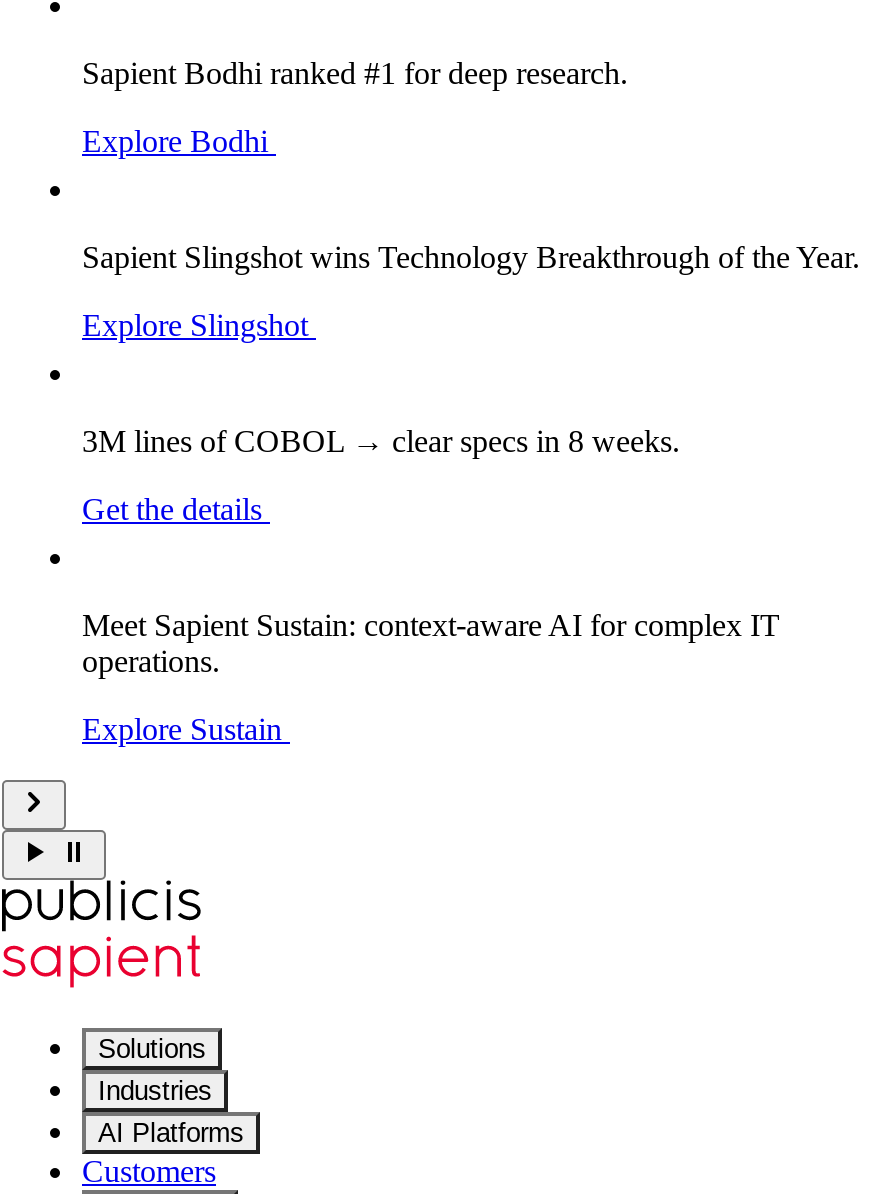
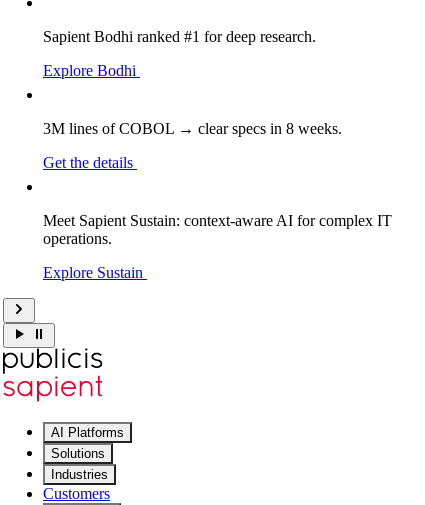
- Sapient Slingshot wins Technology Breakthrough of the Year.
- Explore Slingshot

moved up: AI Platforms
